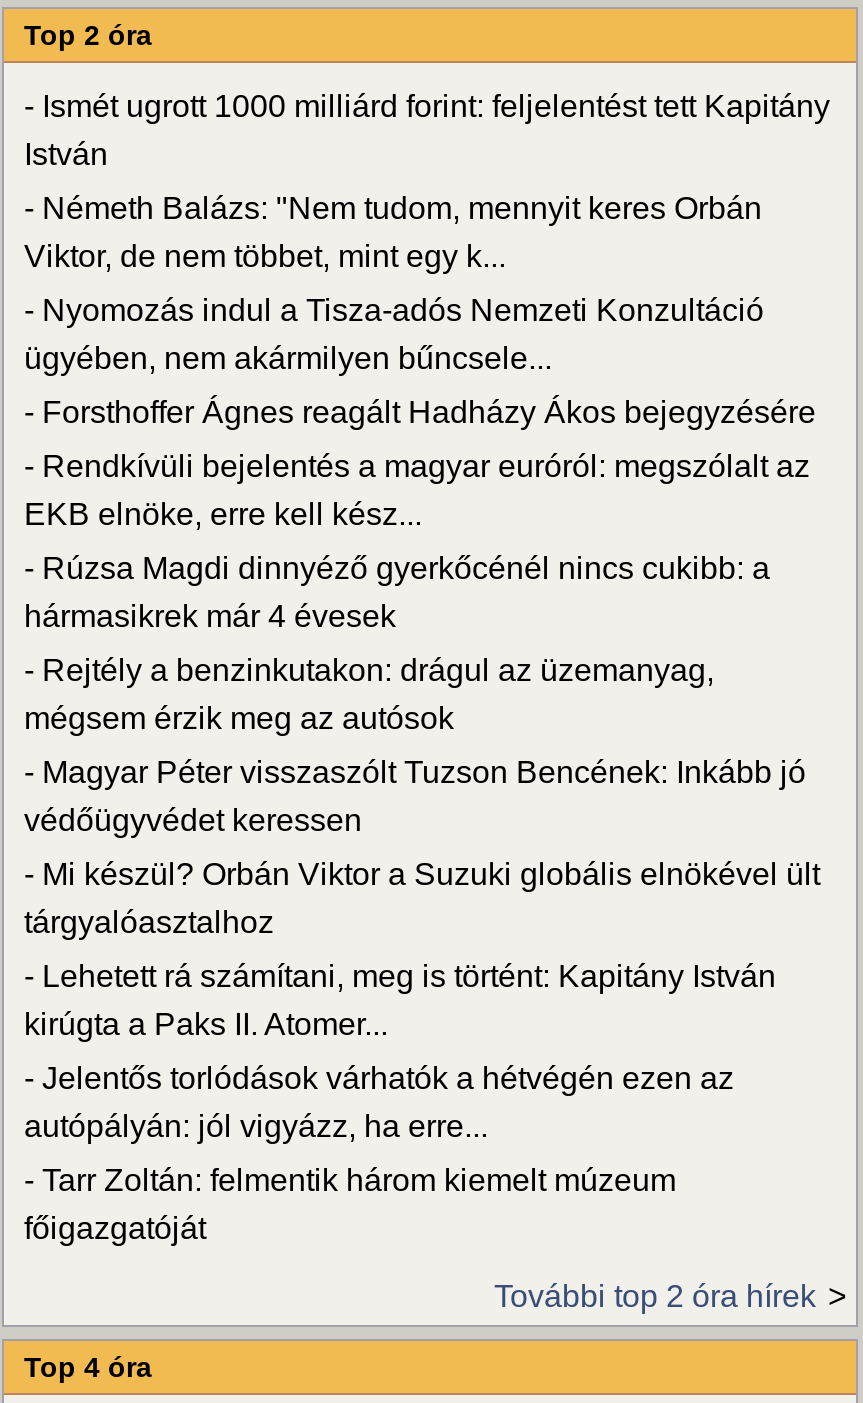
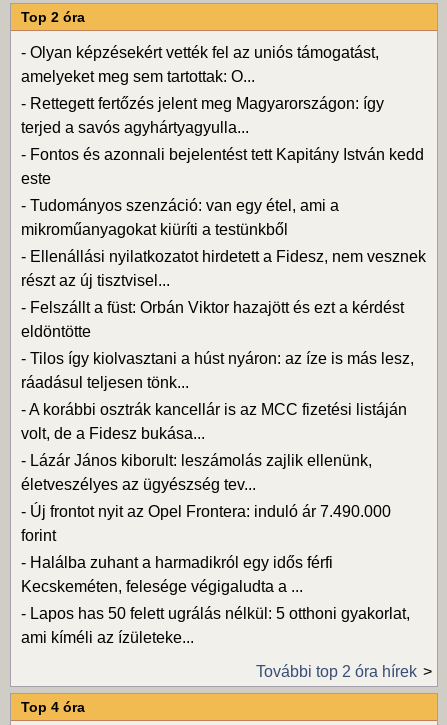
- - Ismét ugrott 1000 milliárd forint: feljelentést tett Kapitány
- István
+ - Olyan képzésekért vették fel az uniós támogatást,
+ amelyeket meg sem tartottak: O...

- - Németh Balázs: "Nem tudom, mennyit keres Orbán
- Viktor, de nem többet, mint egy k...
+ - Rettegett fertőzés jelent meg Magyarországon: így
+ terjed a savós agyhártyagyulla...

- - Nyomozás indul a Tisza-adós Nemzeti Konzultáció
- ügyében, nem akármilyen bűncsele...
+ - Fontos és azonnali bejelentést tett Kapitány István kedd
+ este

- - Forsthoffer Ágnes reagált Hadházy Ákos bejegyzésére
+ - Tudományos szenzáció: van egy étel, ami a
+ mikroműanyagokat kiüríti a testünkből

- - Rendkívüli bejelentés a magyar euróról: megszólalt az
- EKB elnöke, erre kell kész...
+ - Ellenállási nyilatkozatot hirdetett a Fidesz, nem vesznek
+ részt az új tisztvisel...

- - Rúzsa Magdi dinnyéző gyerkőcénél nincs cukibb: a
- hármasikrek már 4 évesek
+ - Felszállt a füst: Orbán Viktor hazajött és ezt a kérdést
+ eldöntötte

- - Rejtély a benzinkutakon: drágul az üzemanyag,
- mégsem érzik meg az autósok
+ - Tilos így kiolvasztani a húst nyáron: az íze is más lesz,
+ ráadásul teljesen tönk...

- - Magyar Péter visszaszólt Tuzson Bencének: Inkább jó
- védőügyvédet keressen
+ - A korábbi osztrák kancellár is az MCC fizetési listáján
+ volt, de a Fidesz bukása...

- - Mi készül? Orbán Viktor a Suzuki globális elnökével ült
- tárgyalóasztalhoz
+ - Lázár János kiborult: leszámolás zajlik ellenünk,
+ életveszélyes az ügyészség tev...

- - Lehetett rá számítani, meg is történt: Kapitány István
- kirúgta a Paks II. Atomer...
+ - Új frontot nyit az Opel Frontera: induló ár 7.490.000
+ forint

- - Jelentős torlódások várhatók a hétvégén ezen az
- autópályán: jól vigyázz, ha erre...
+ - Halálba zuhant a harmadikról egy idős férfi
+ Kecskeméten, felesége végigaludta a ...

- - Tarr Zoltán: felmentik három kiemelt múzeum
- főigazgatóját
+ - Lapos has 50 felett ugrálás nélkül: 5 otthoni gyakorlat,
+ ami kíméli az ízületeke...
